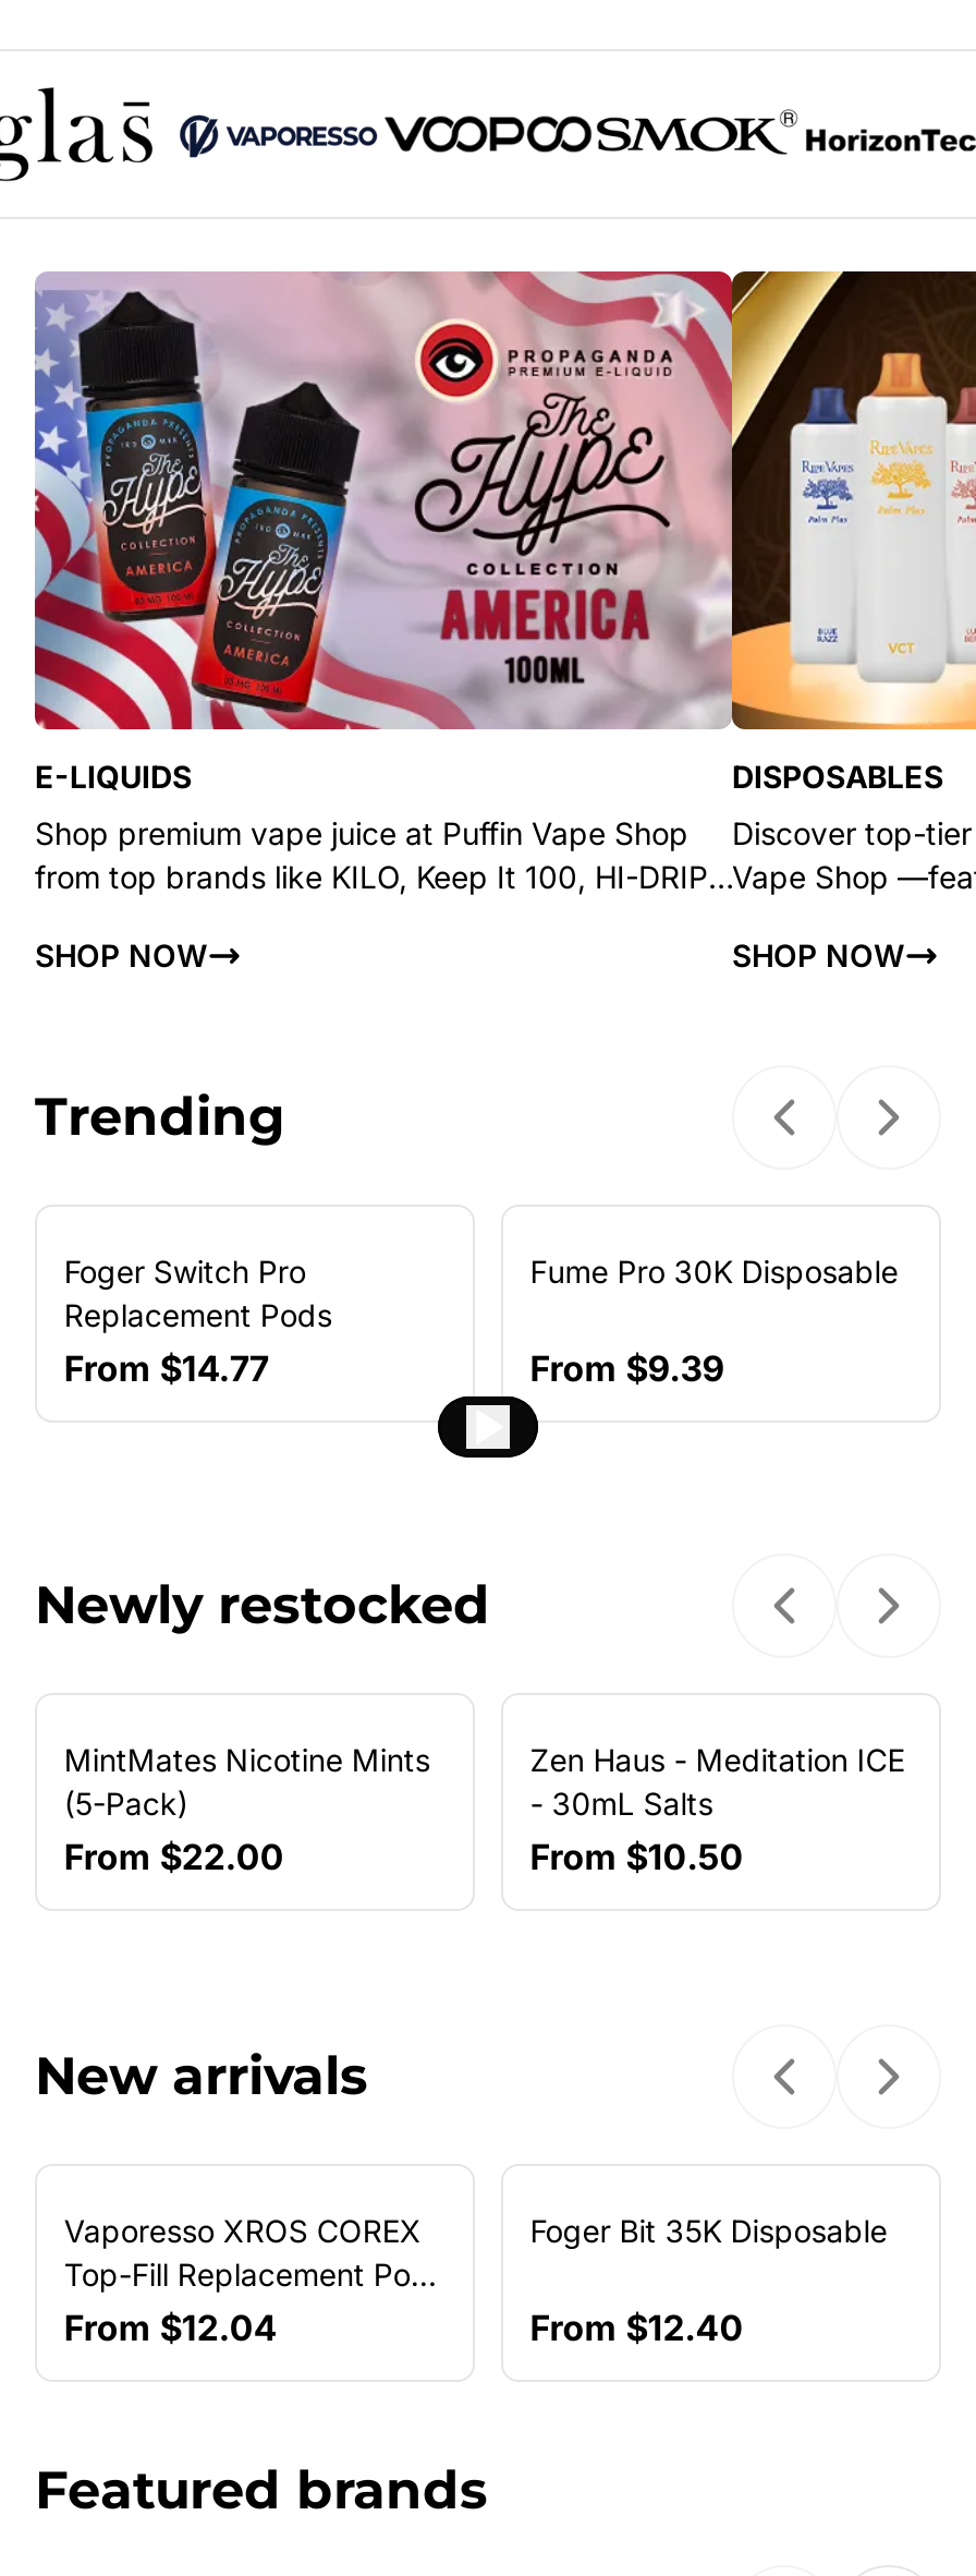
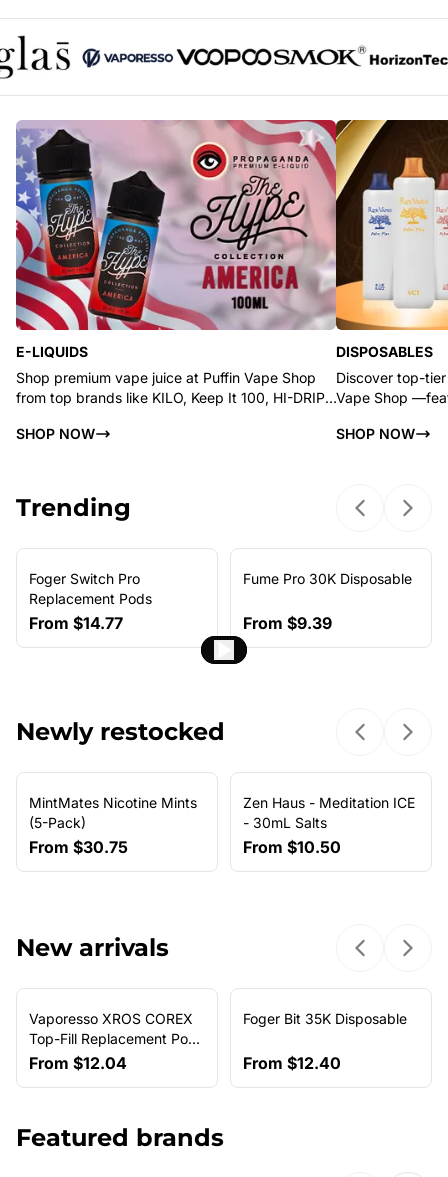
- From $22.00
+ From $30.75
